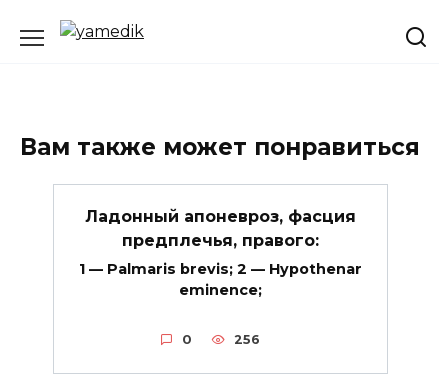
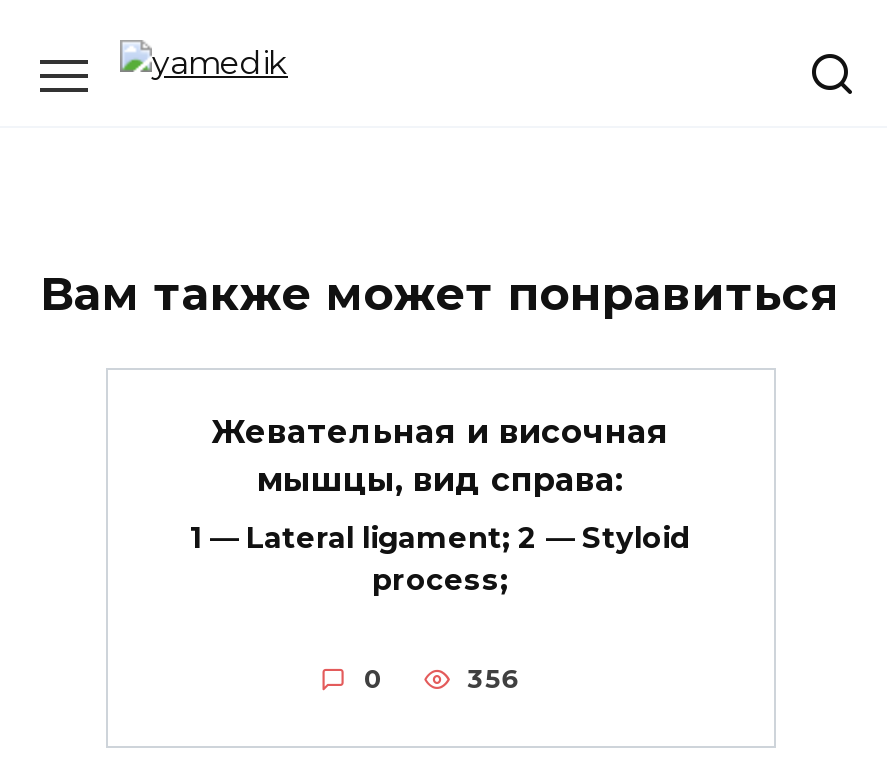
- Ладонный апоневроз, фасция
- предплечья, правого:
+ Жевательная и височная
+ мышцы, вид справа:

- 1 — Palmaris brevis; 2 — Hypothenar
- eminence;
+ 1 — Lateral ligament; 2 — Styloid
+ process;

- 256
+ 356
